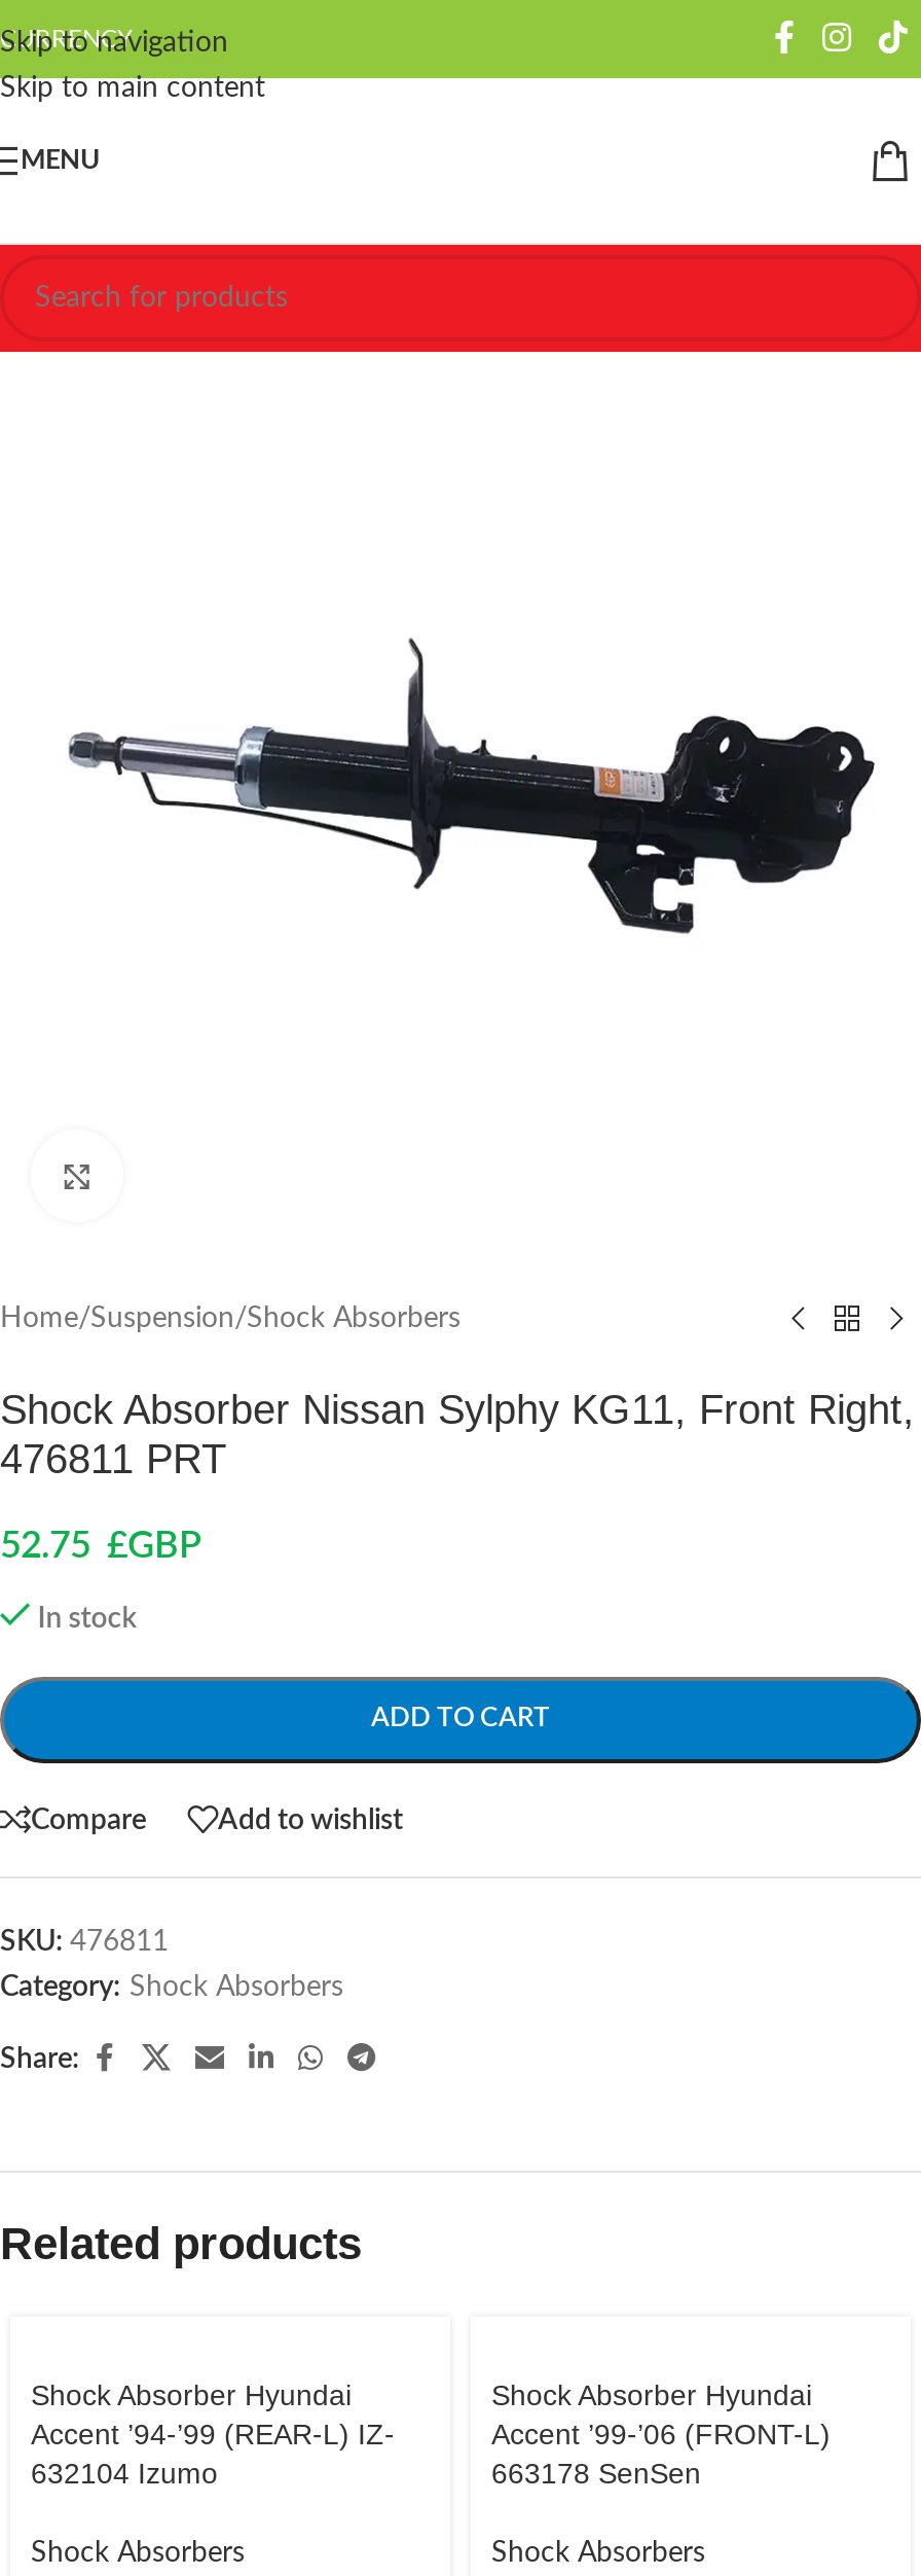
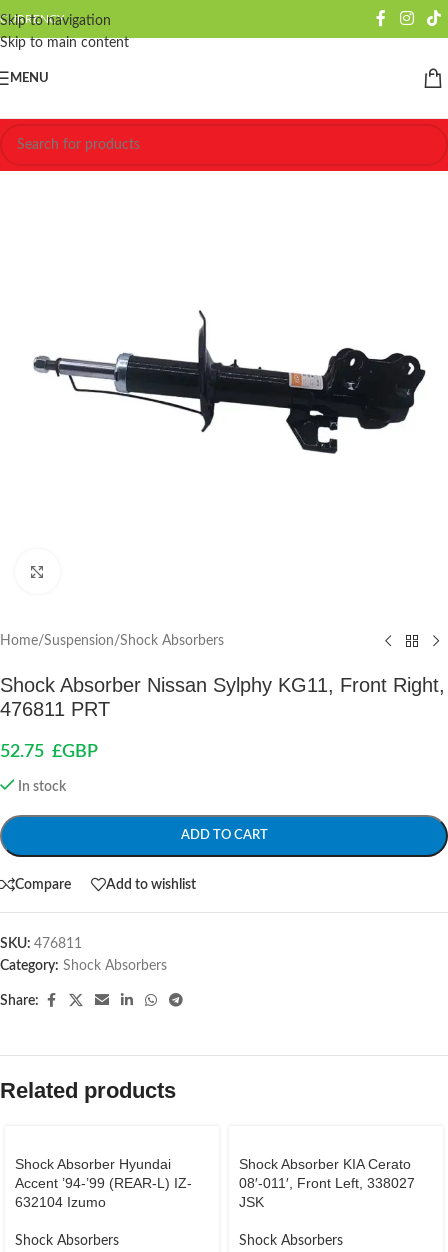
- Shock Absorber Hyundai
- Accent ’99-’06 (FRONT-L)
- 663178 SenSen
+ Shock Absorber KIA Cerato
+ 08′-011′, Front Left, 338027
+ JSK
